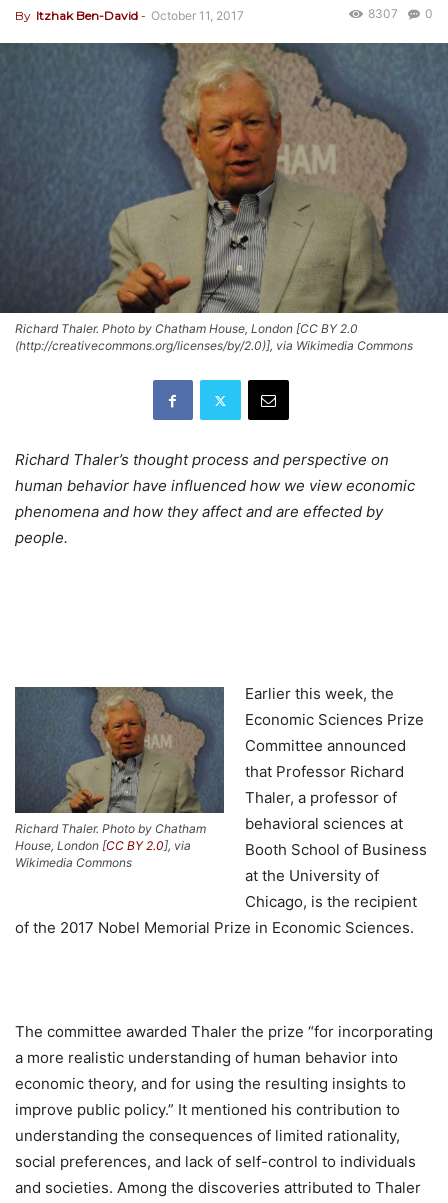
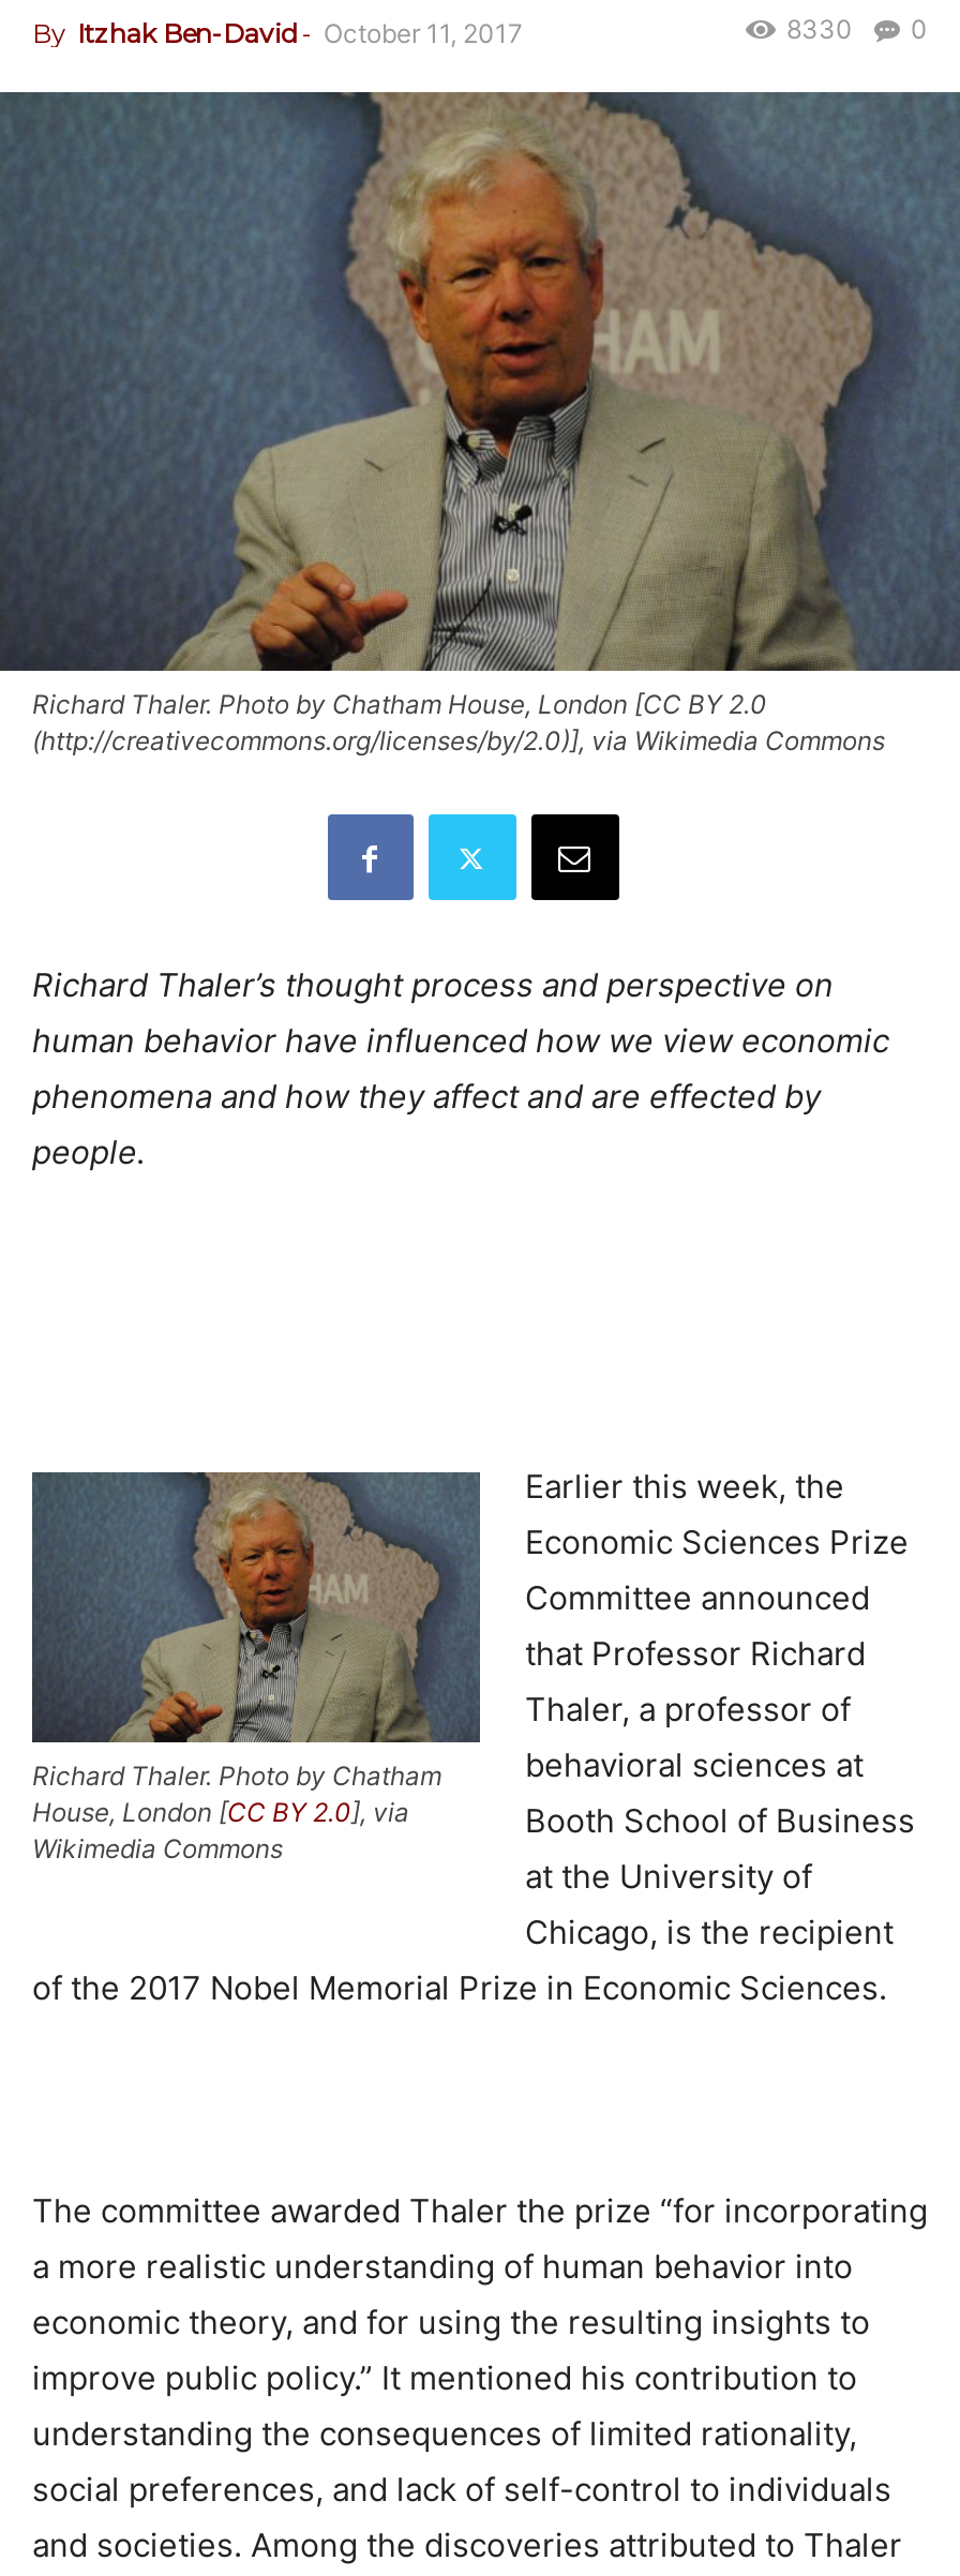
- 8307 0
+ 8330 0
